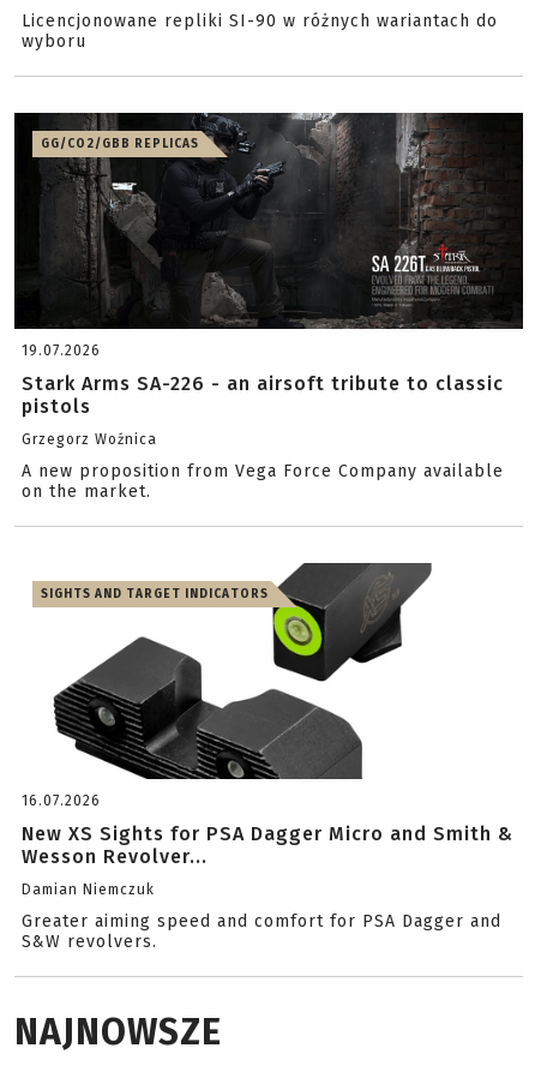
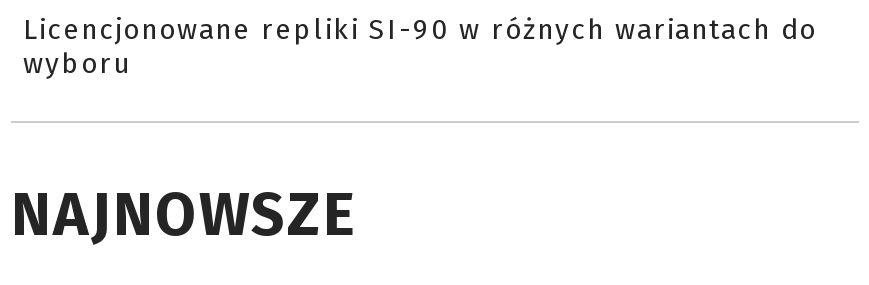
- [image]
- GG/CO2/GBB REPLICAS

- 19.07.2026
- Stark Arms SA-226 - an airsoft tribute to classic
- pistols
- Grzegorz Woźnica
- A new proposition from Vega Force Company available
- on the market.

- [image]
- SIGHTS AND TARGET INDICATORS

- 16.07.2026
- New XS Sights for PSA Dagger Micro and Smith &
- Wesson Revolver...
- Damian Niemczuk
- Greater aiming speed and comfort for PSA Dagger and
- S&W revolvers.
